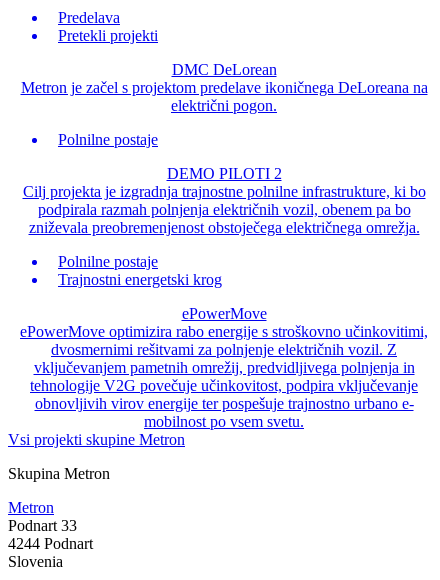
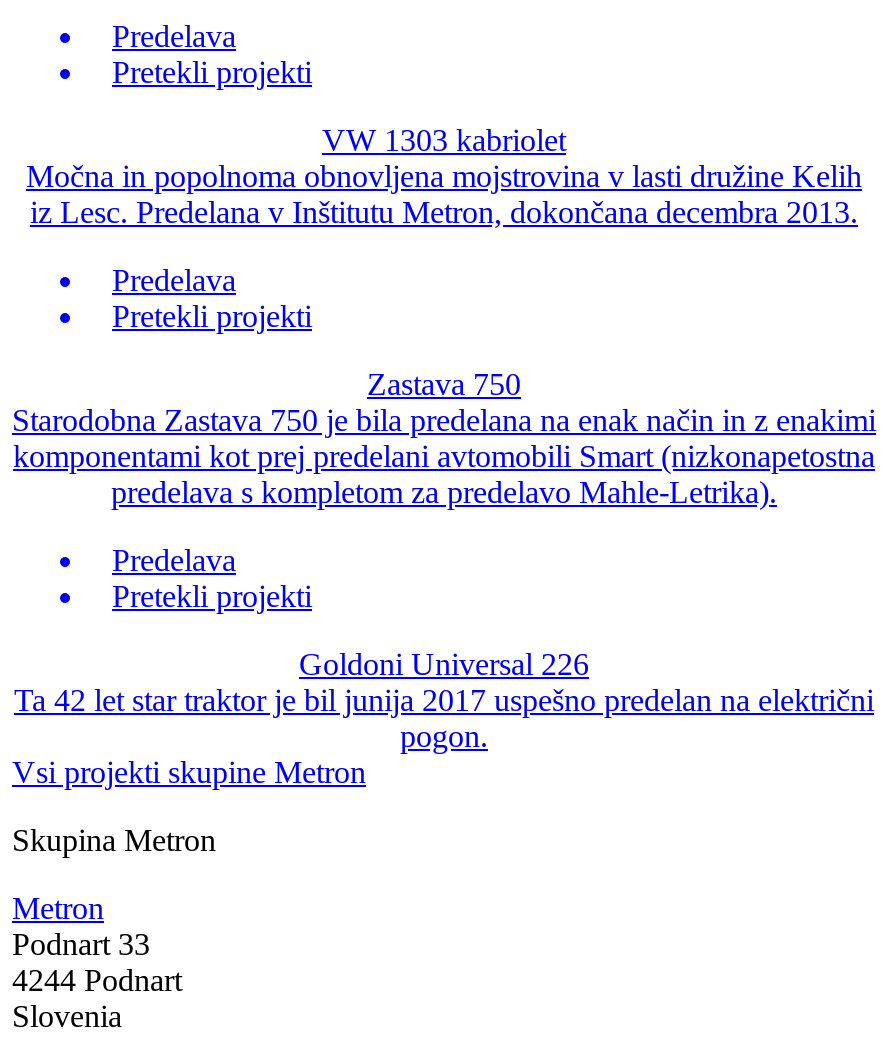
- DMC DeLorean
- Metron je začel s projektom predelave ikoničnega DeLoreana na
- električni pogon.
+ VW 1303 kabriolet
+ Močna in popolnoma obnovljena mojstrovina v lasti družine Kelih
+ iz Lesc. Predelana v Inštitutu Metron, dokončana decembra 2013.

- Polnilne postaje
+ Predelava
+ Pretekli projekti

- DEMO PILOTI 2
- Cilj projekta je izgradnja trajnostne polnilne infrastrukture, ki bo
- podpirala razmah polnjenja električnih vozil, obenem pa bo
- zniževala preobremenjenost obstoječega električnega omrežja.
+ Zastava 750
+ Starodobna Zastava 750 je bila predelana na enak način in z enakimi
+ komponentami kot prej predelani avtomobili Smart (nizkonapetostna
+ predelava s kompletom za predelavo Mahle-Letrika).

- Polnilne postaje
- Trajnostni energetski krog
+ Predelava
+ Pretekli projekti

- ePowerMove
- ePowerMove optimizira rabo energije s stroškovno učinkovitimi,
- dvosmernimi rešitvami za polnjenje električnih vozil. Z
- vključevanjem pametnih omrežij, predvidljivega polnjenja in
- tehnologije V2G povečuje učinkovitost, podpira vključevanje
- obnovljivih virov energije ter pospešuje trajnostno urbano e-
- mobilnost po vsem svetu.
+ Goldoni Universal 226
+ Ta 42 let star traktor je bil junija 2017 uspešno predelan na električni
+ pogon.
